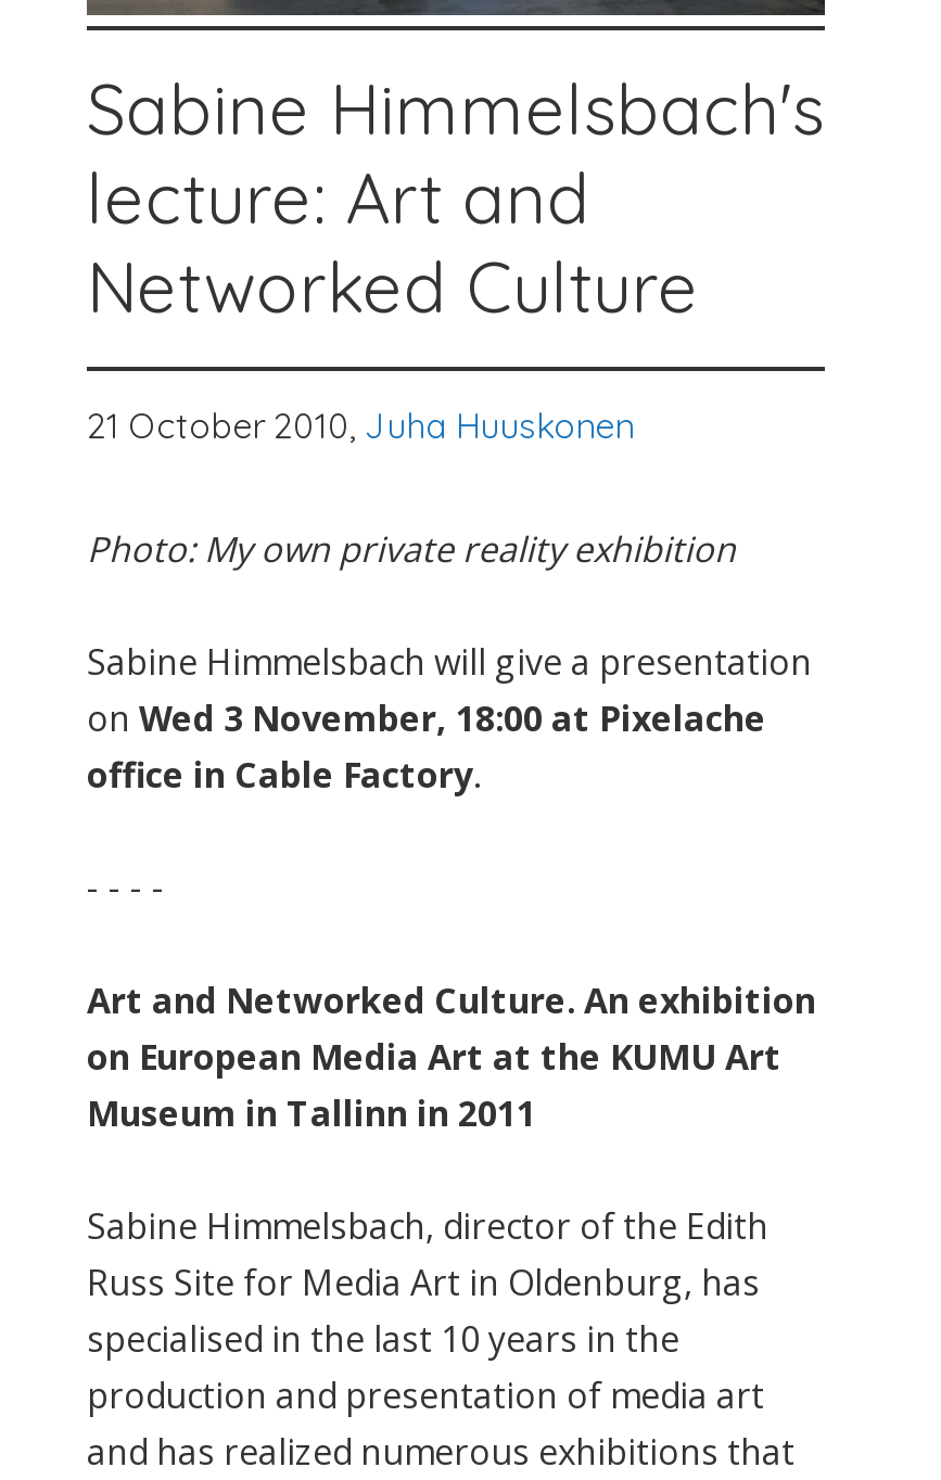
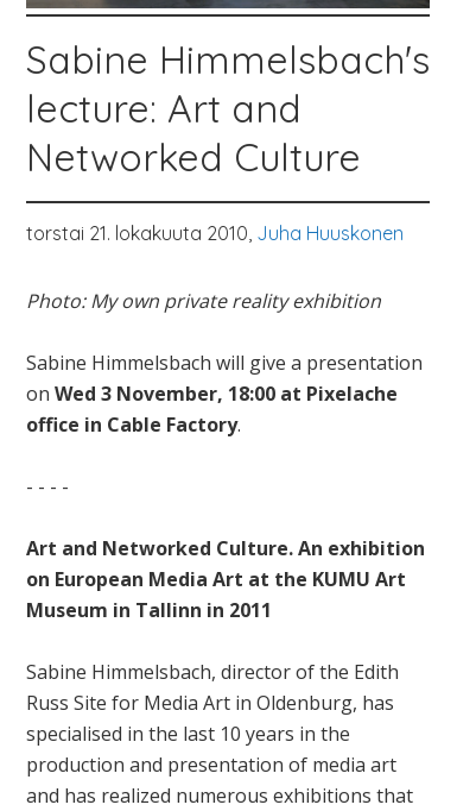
- 21 October 2010, Juha Huuskonen
+ torstai 21. lokakuuta 2010, Juha Huuskonen
